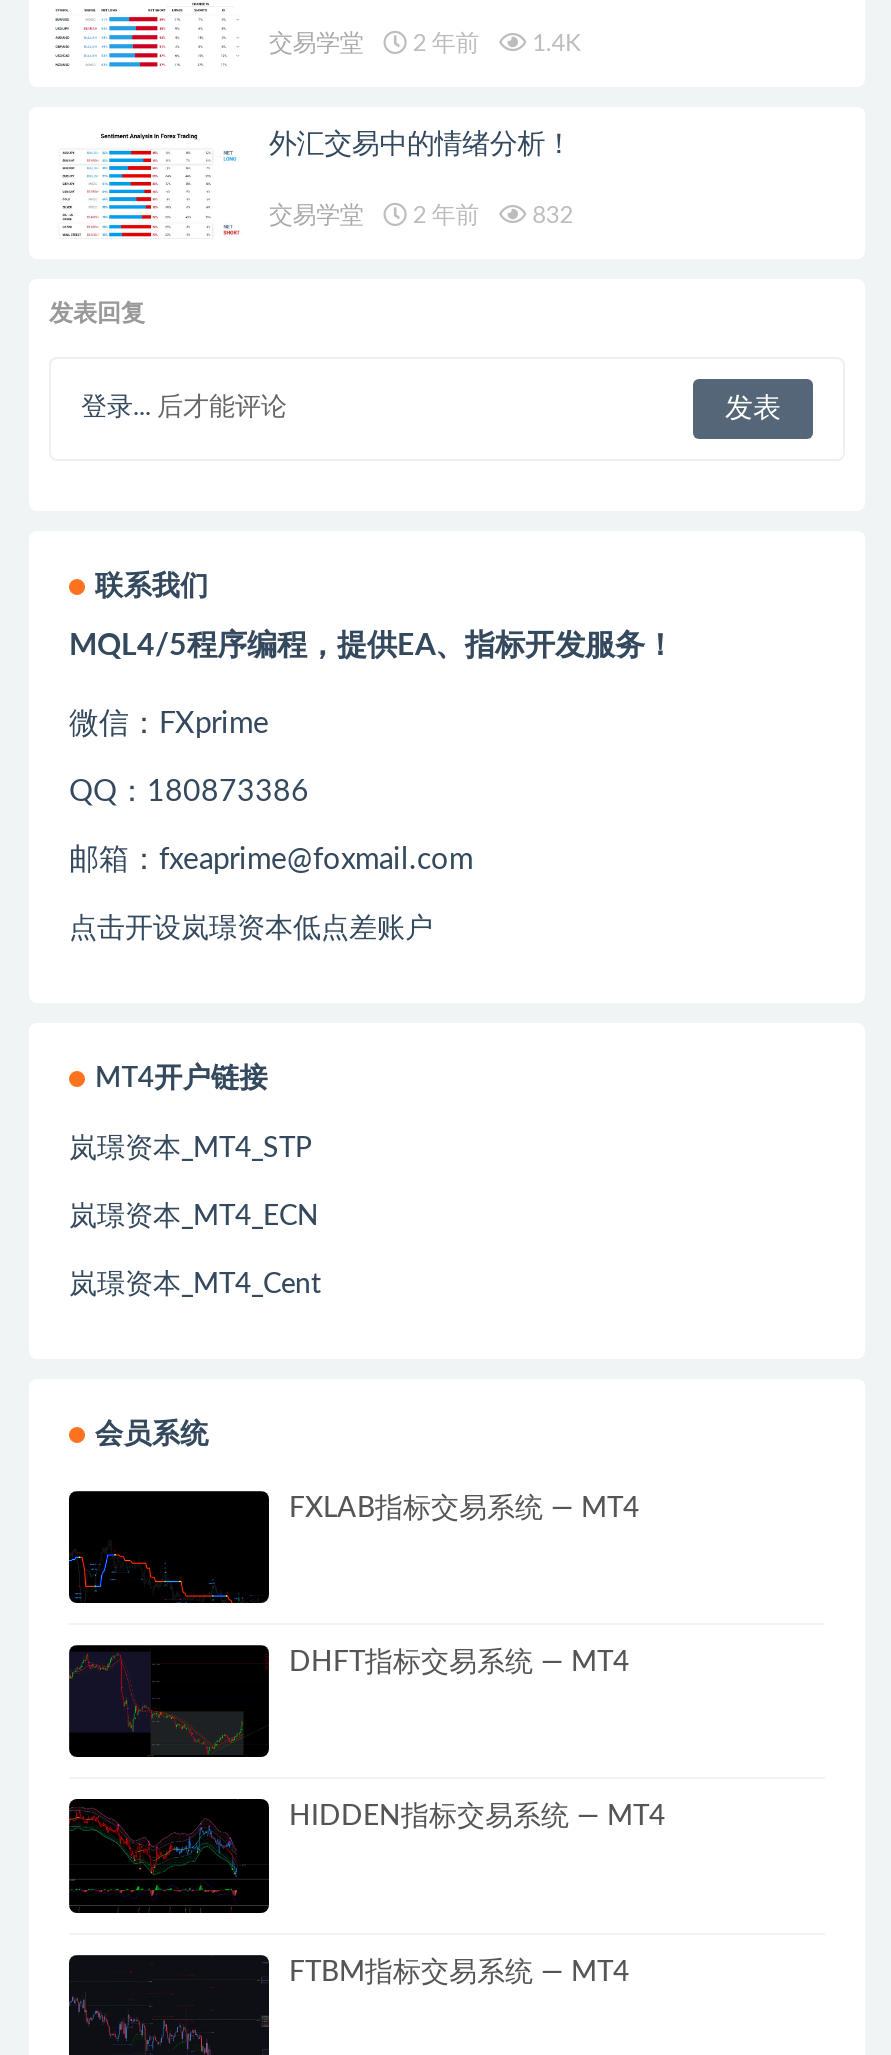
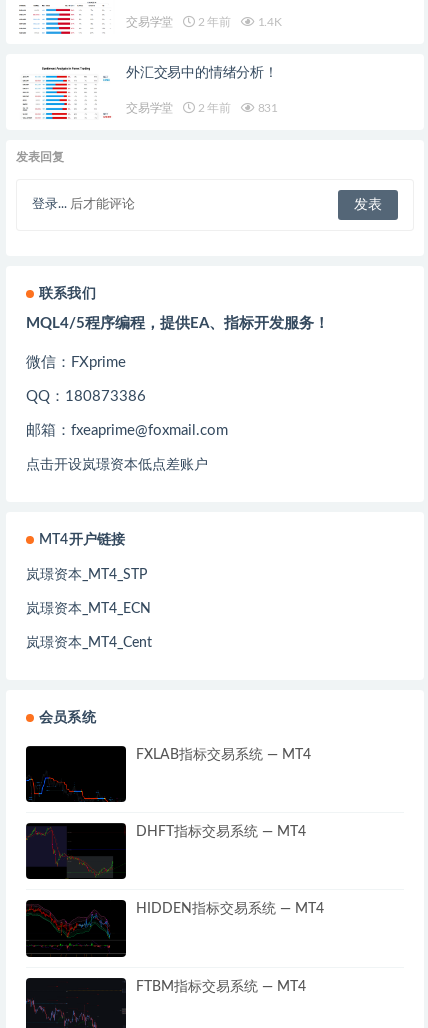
- 交易学堂 2 年前 832
+ 交易学堂 2 年前 831
